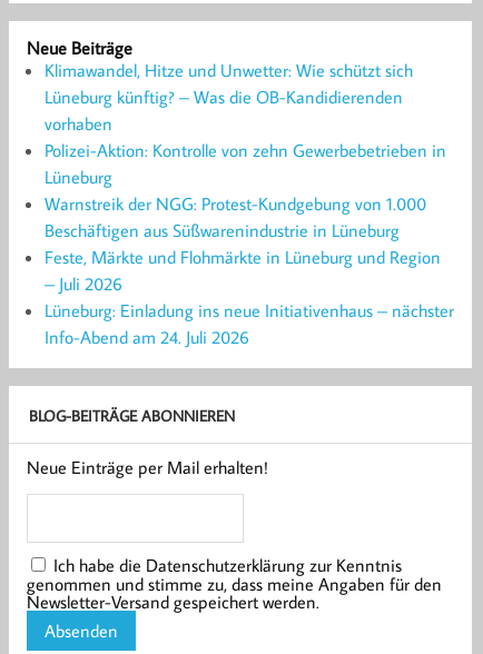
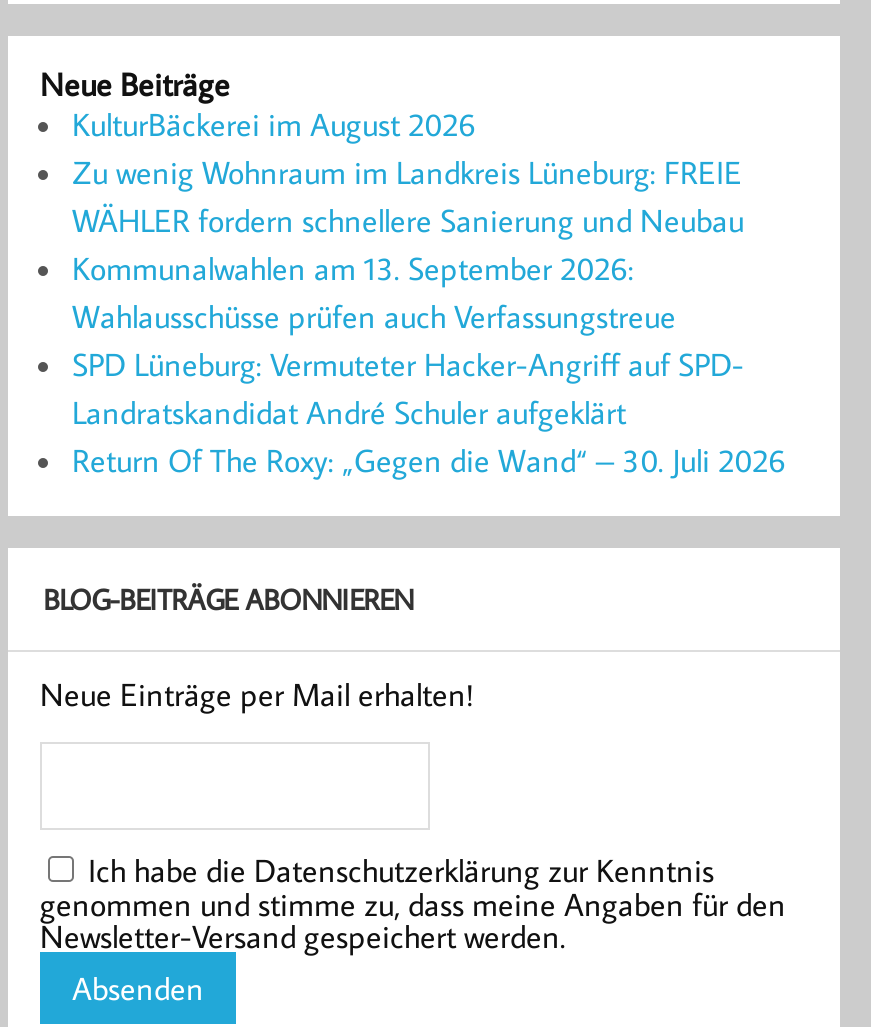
- Klimawandel, Hitze und Unwetter: Wie schützt sich
- Lüneburg künftig? – Was die OB-Kandidierenden
- vorhaben
- Polizei-Aktion: Kontrolle von zehn Gewerbebetrieben in
- Lüneburg
- Warnstreik der NGG: Protest-Kundgebung von 1.000
- Beschäftigen aus Süßwarenindustrie in Lüneburg
- Feste, Märkte und Flohmärkte in Lüneburg und Region
- – Juli 2026
- Lüneburg: Einladung ins neue Initiativenhaus – nächster
- Info-Abend am 24. Juli 2026
+ KulturBäckerei im August 2026
+ Zu wenig Wohnraum im Landkreis Lüneburg: FREIE
+ WÄHLER fordern schnellere Sanierung und Neubau
+ Kommunalwahlen am 13. September 2026:
+ Wahlausschüsse prüfen auch Verfassungstreue
+ SPD Lüneburg: Vermuteter Hacker-Angriff auf SPD-
+ Landratskandidat André Schuler aufgeklärt
+ Return Of The Roxy: „Gegen die Wand“ – 30. Juli 2026
